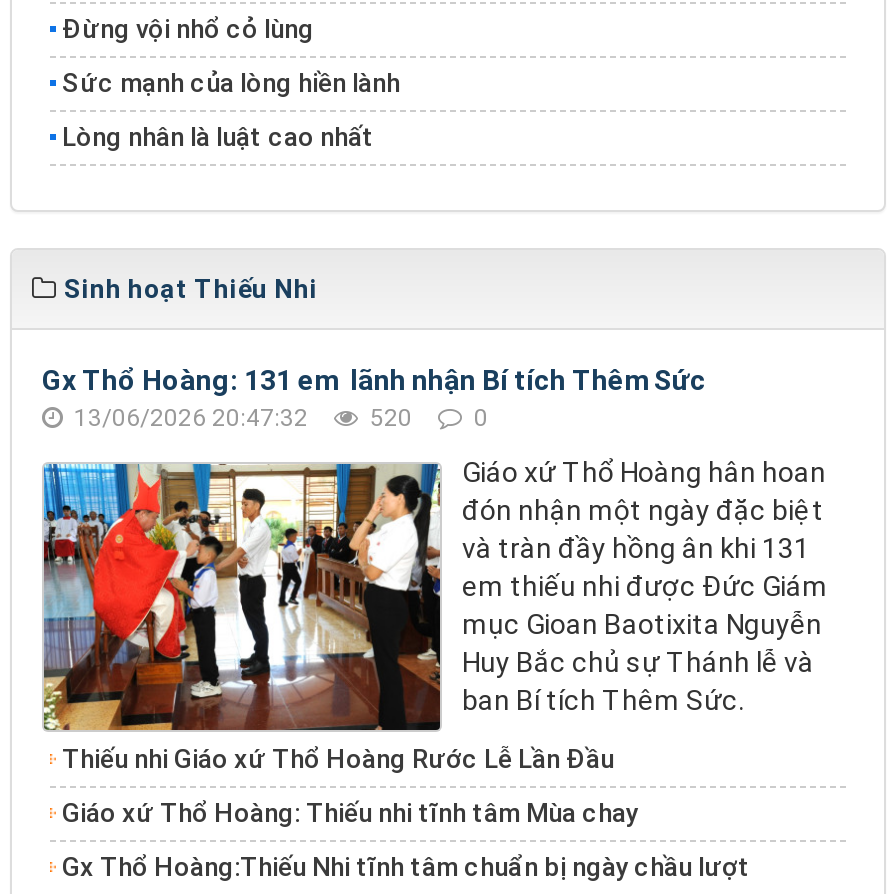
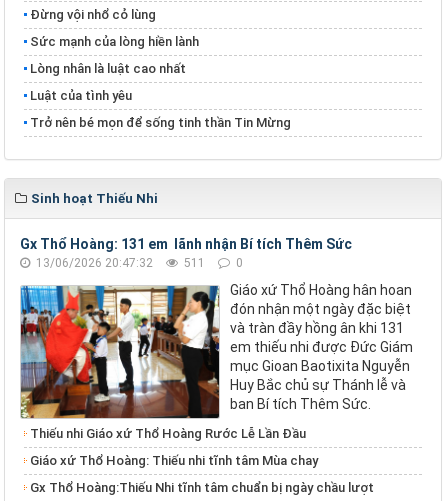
+ Luật của tình yêu
+ Trở nên bé mọn để sống tinh thần Tin Mừng

- 13/06/2026 20:47:32 520 0
+ 13/06/2026 20:47:32 511 0
